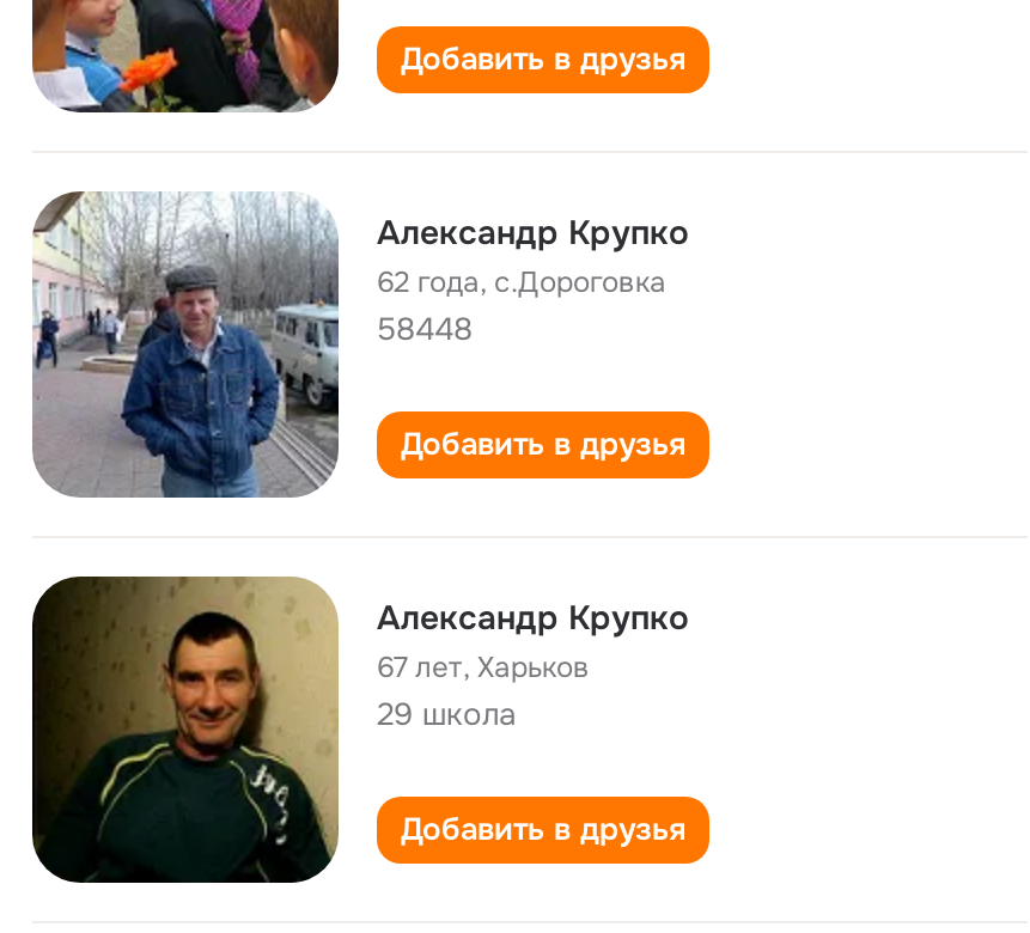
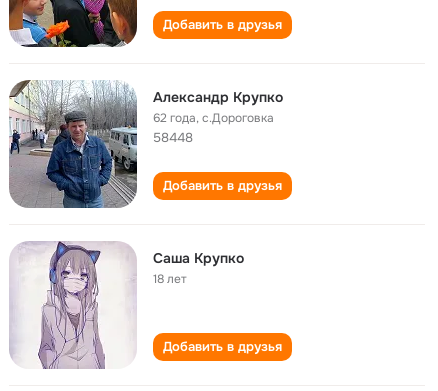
- [image]
- Александр Крупко
- 67 лет, Харьков
- 29 школа
+ [image]
+ Саша Крупко
+ 18 лет
